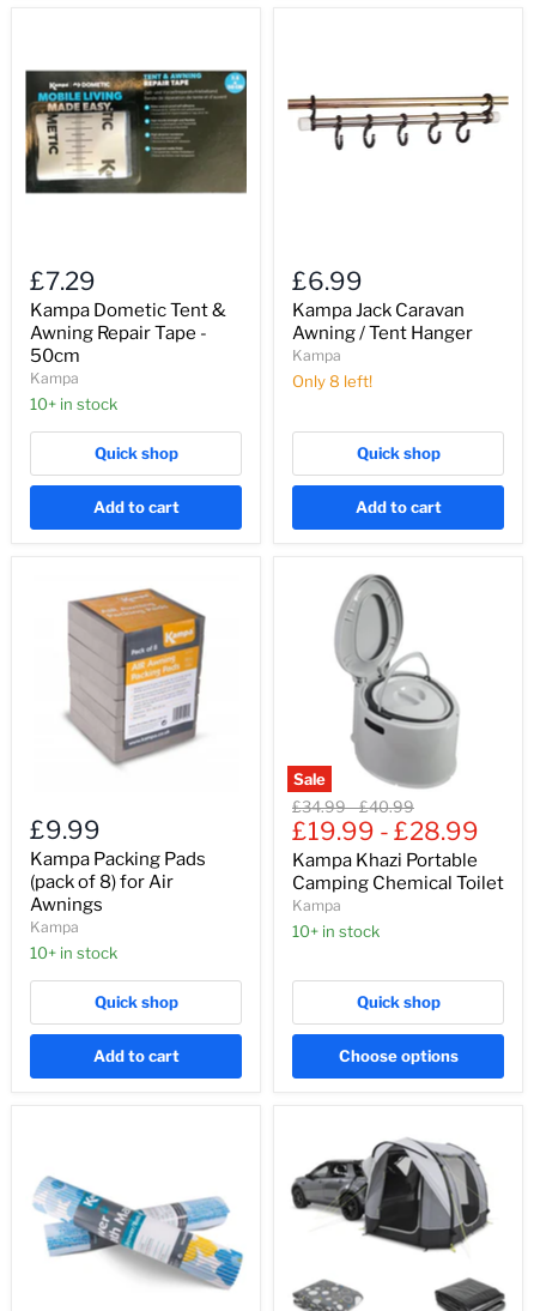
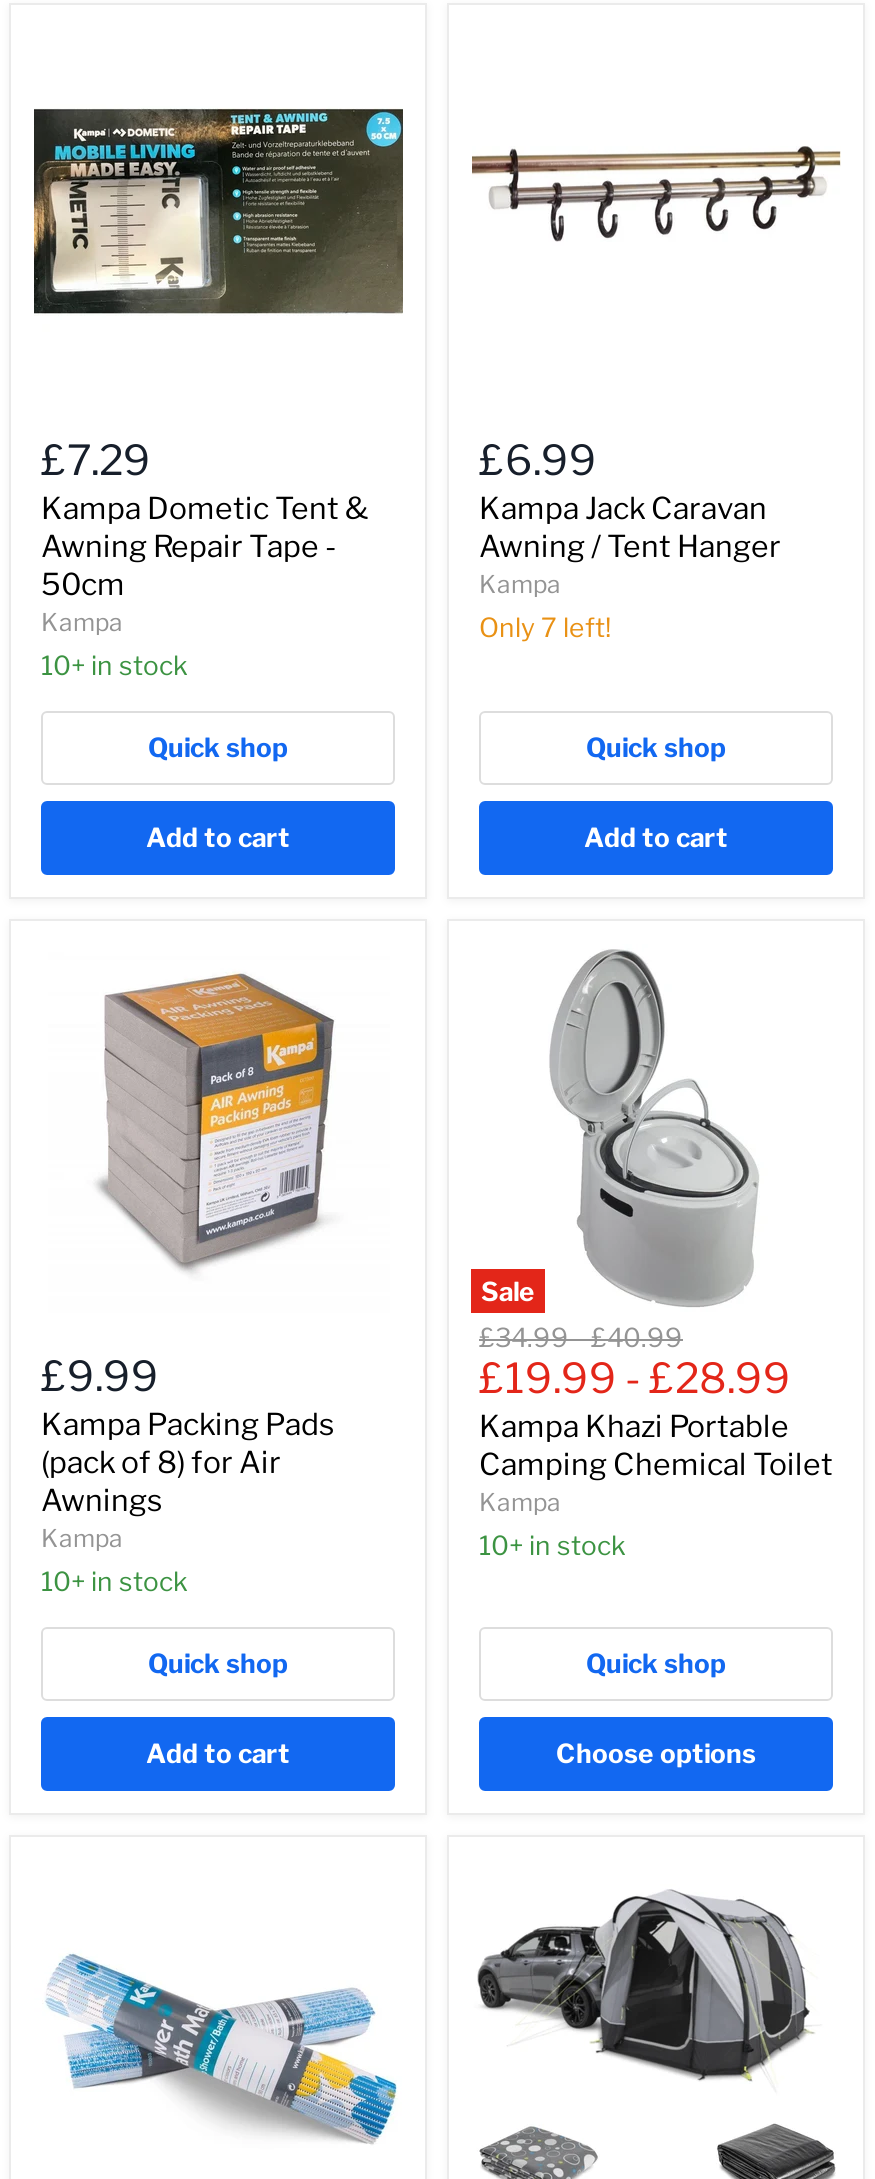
- Only 8 left!
+ Only 7 left!
